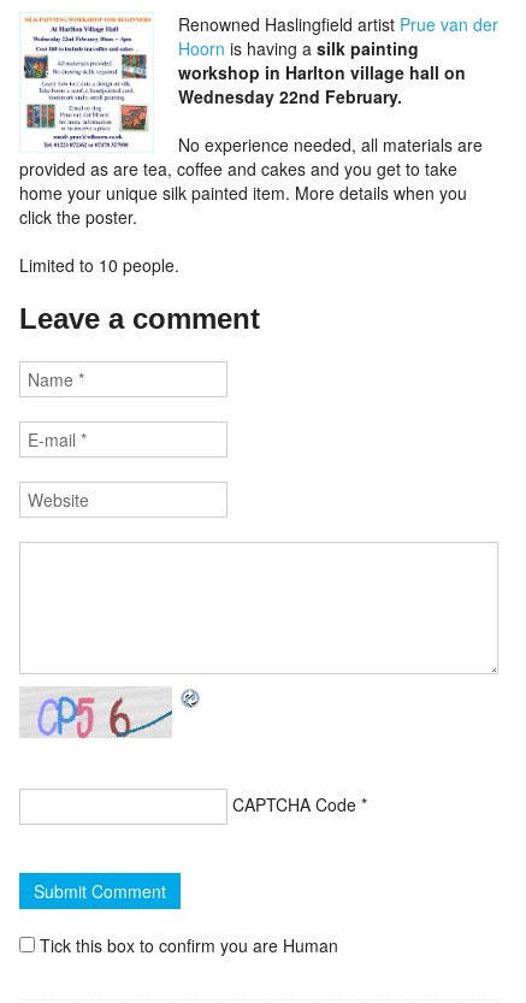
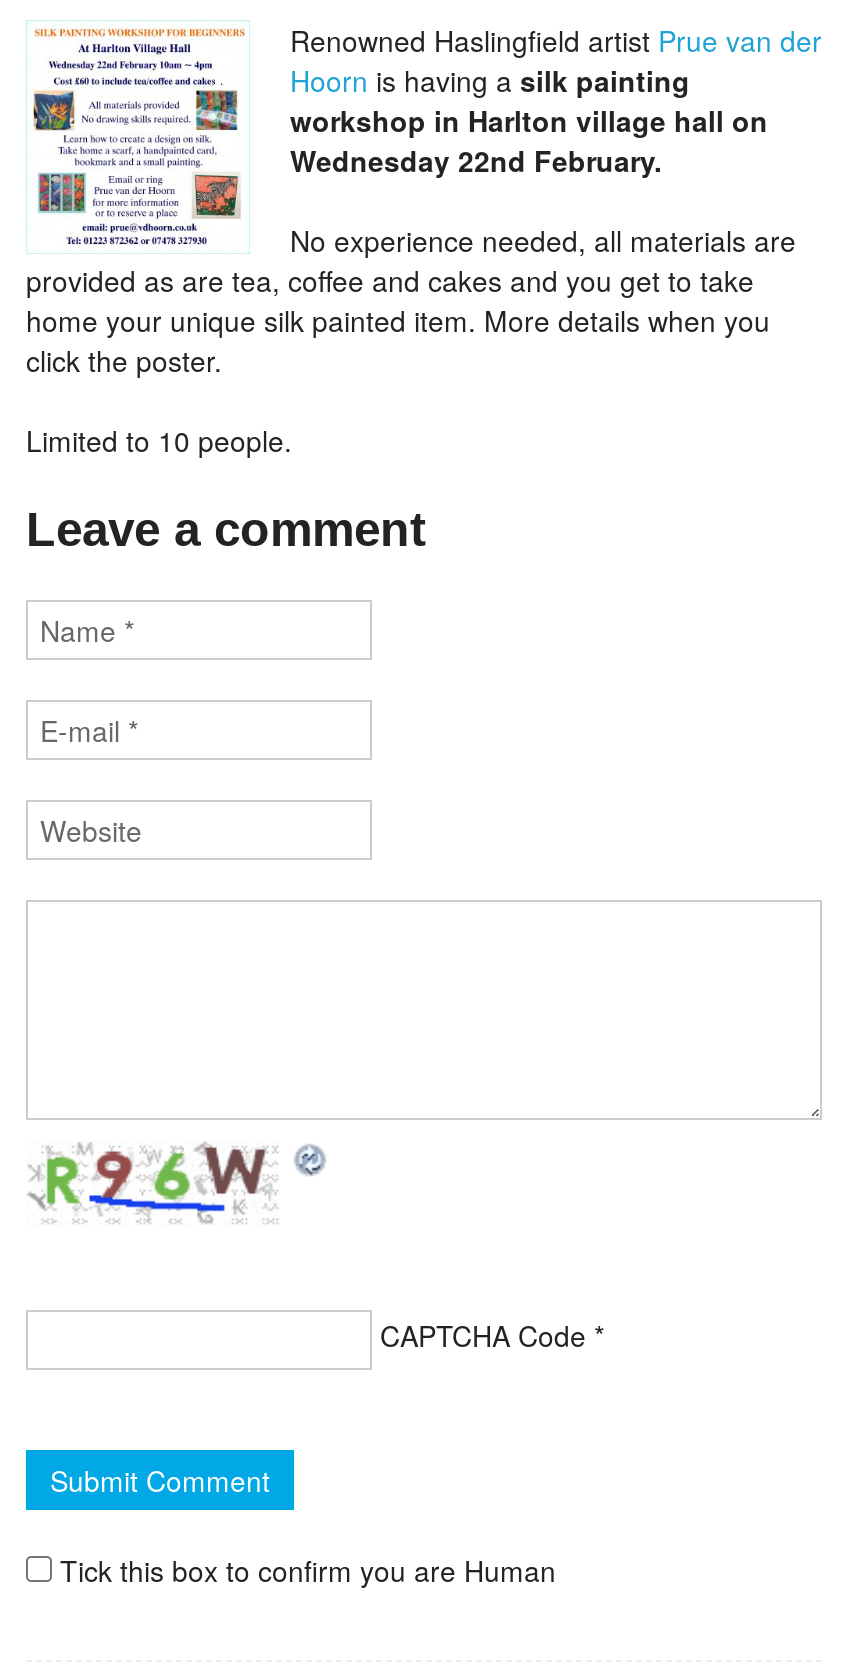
- [image]
+ [image]
